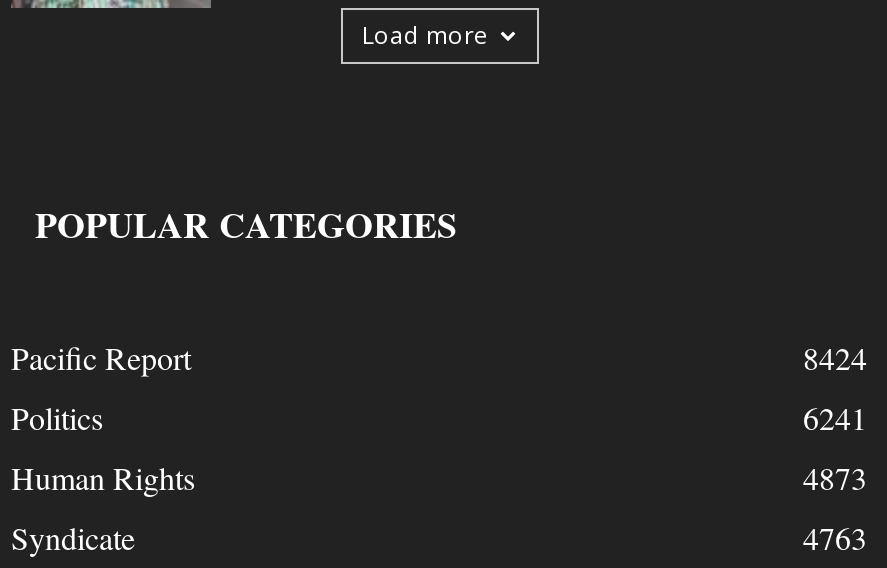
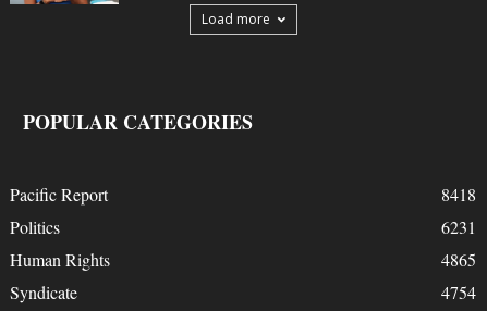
- 8424
+ 8418

- 6241
+ 6231

- 4873
+ 4865

- 4763
+ 4754
